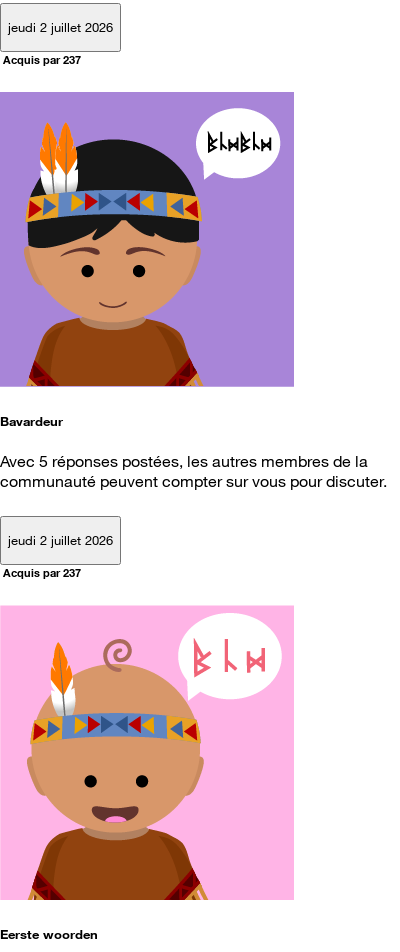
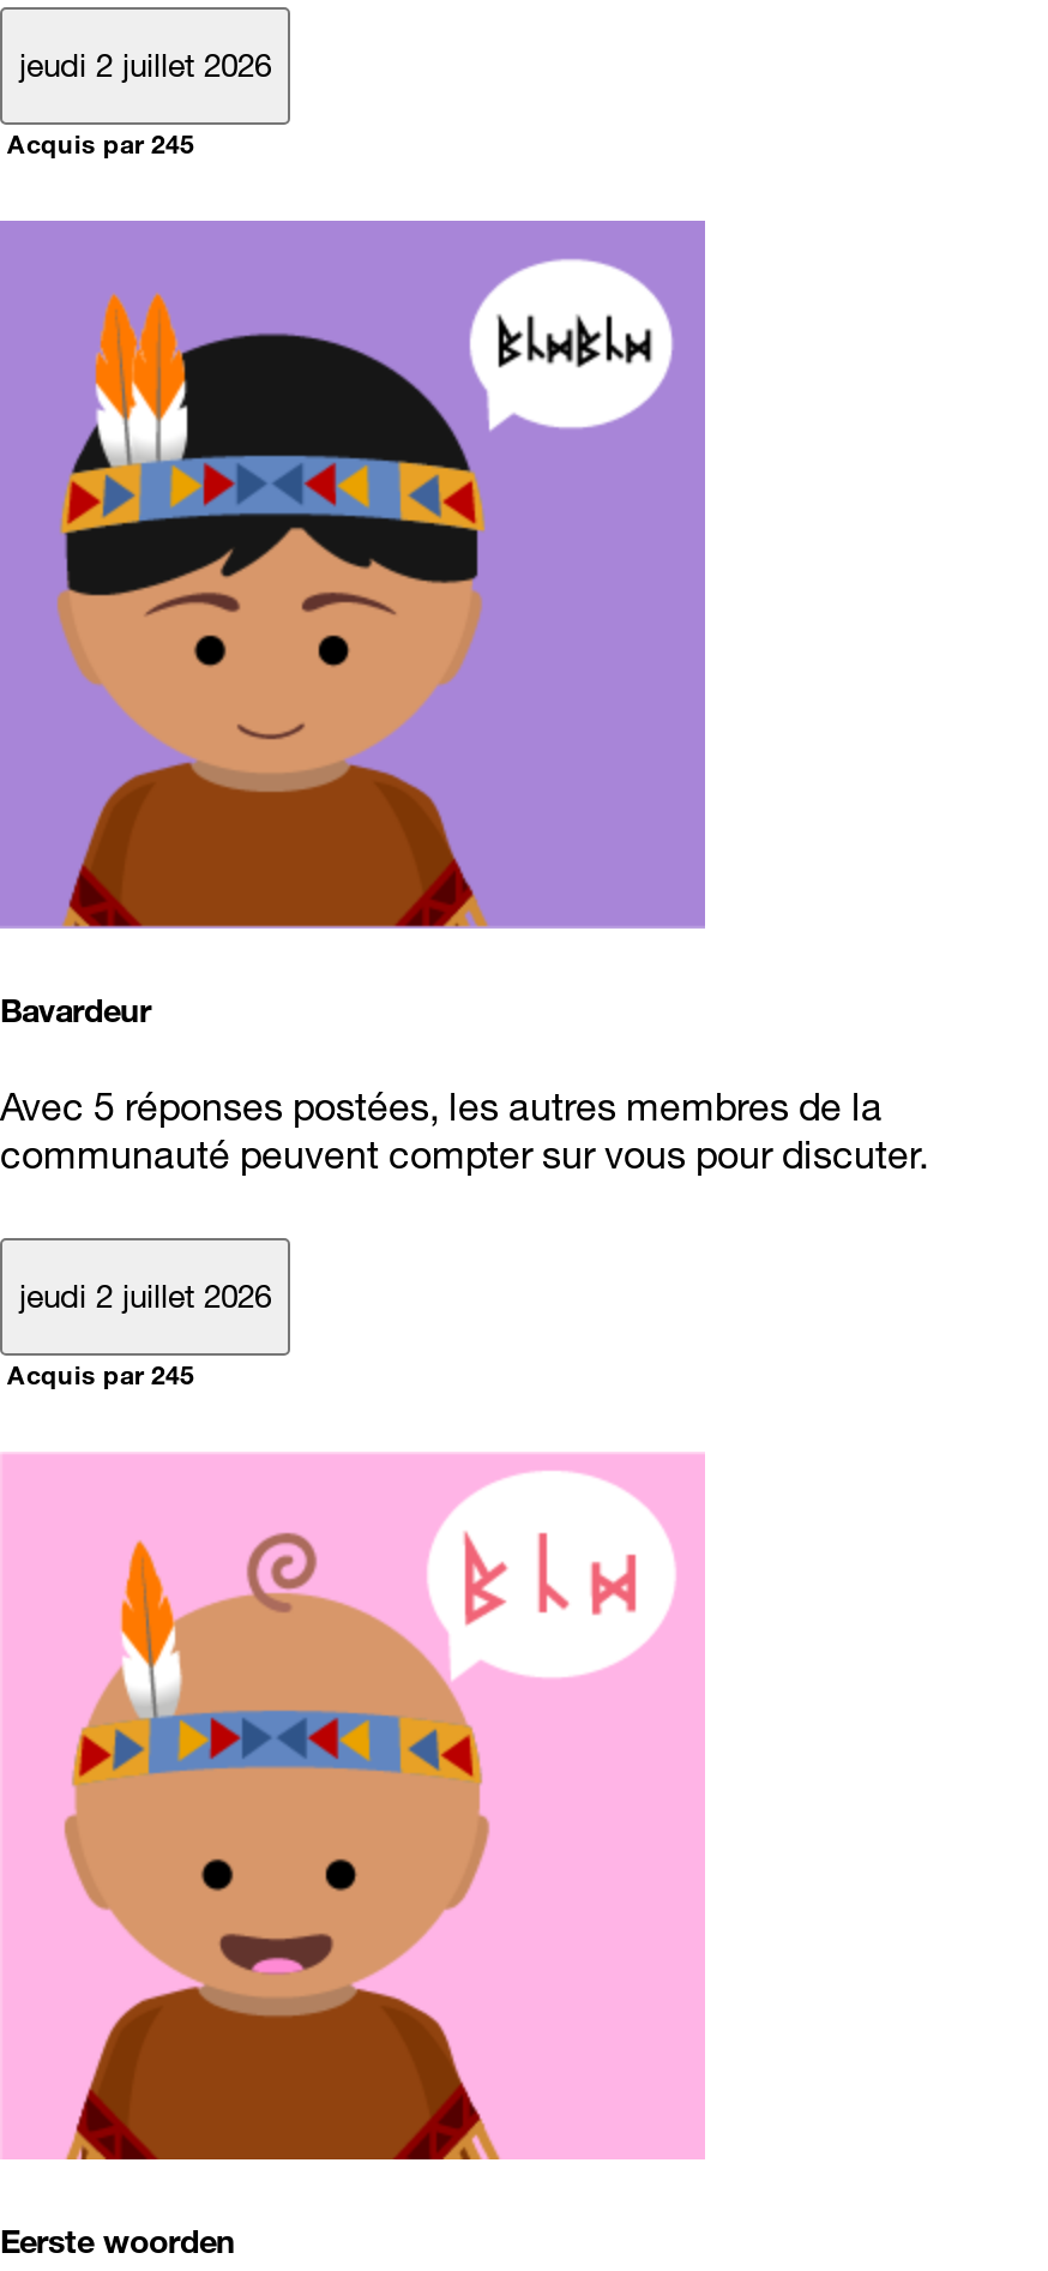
- Acquis par 237
+ Acquis par 245

- Acquis par 237
+ Acquis par 245
